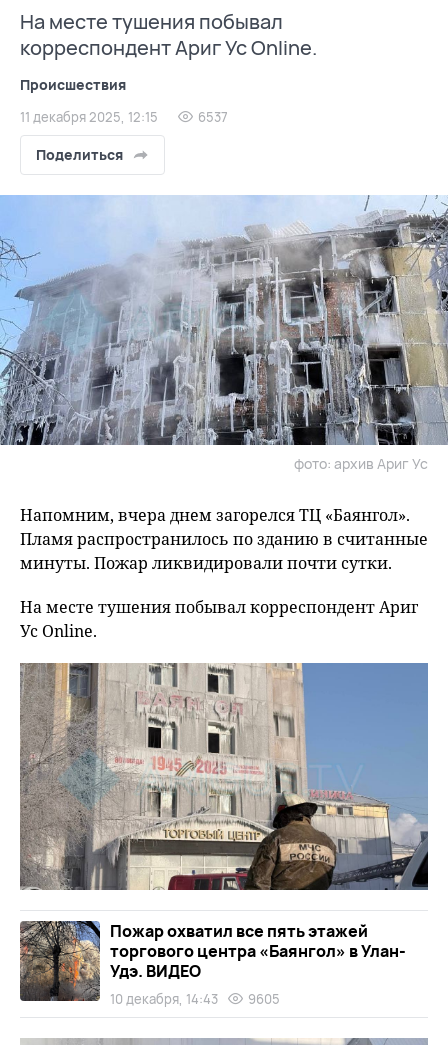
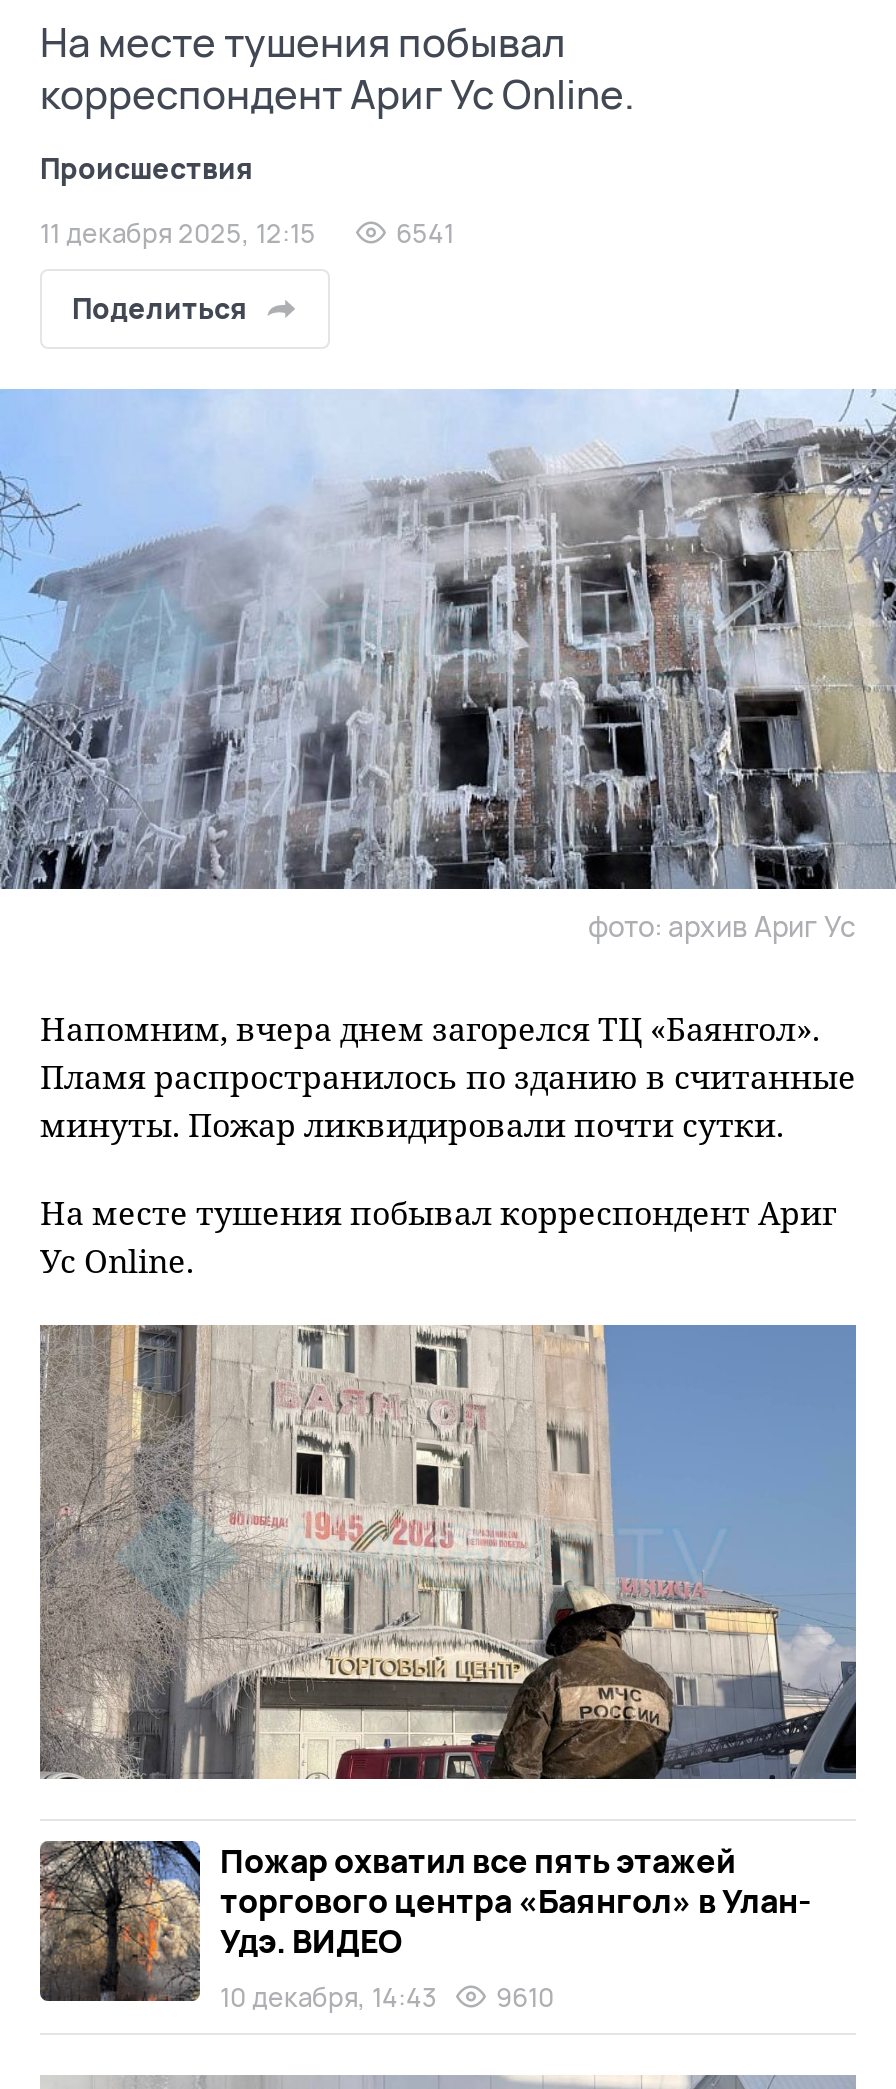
- 6537
+ 6541

- 10 декабря, 14:43 9605
+ 10 декабря, 14:43 9610
